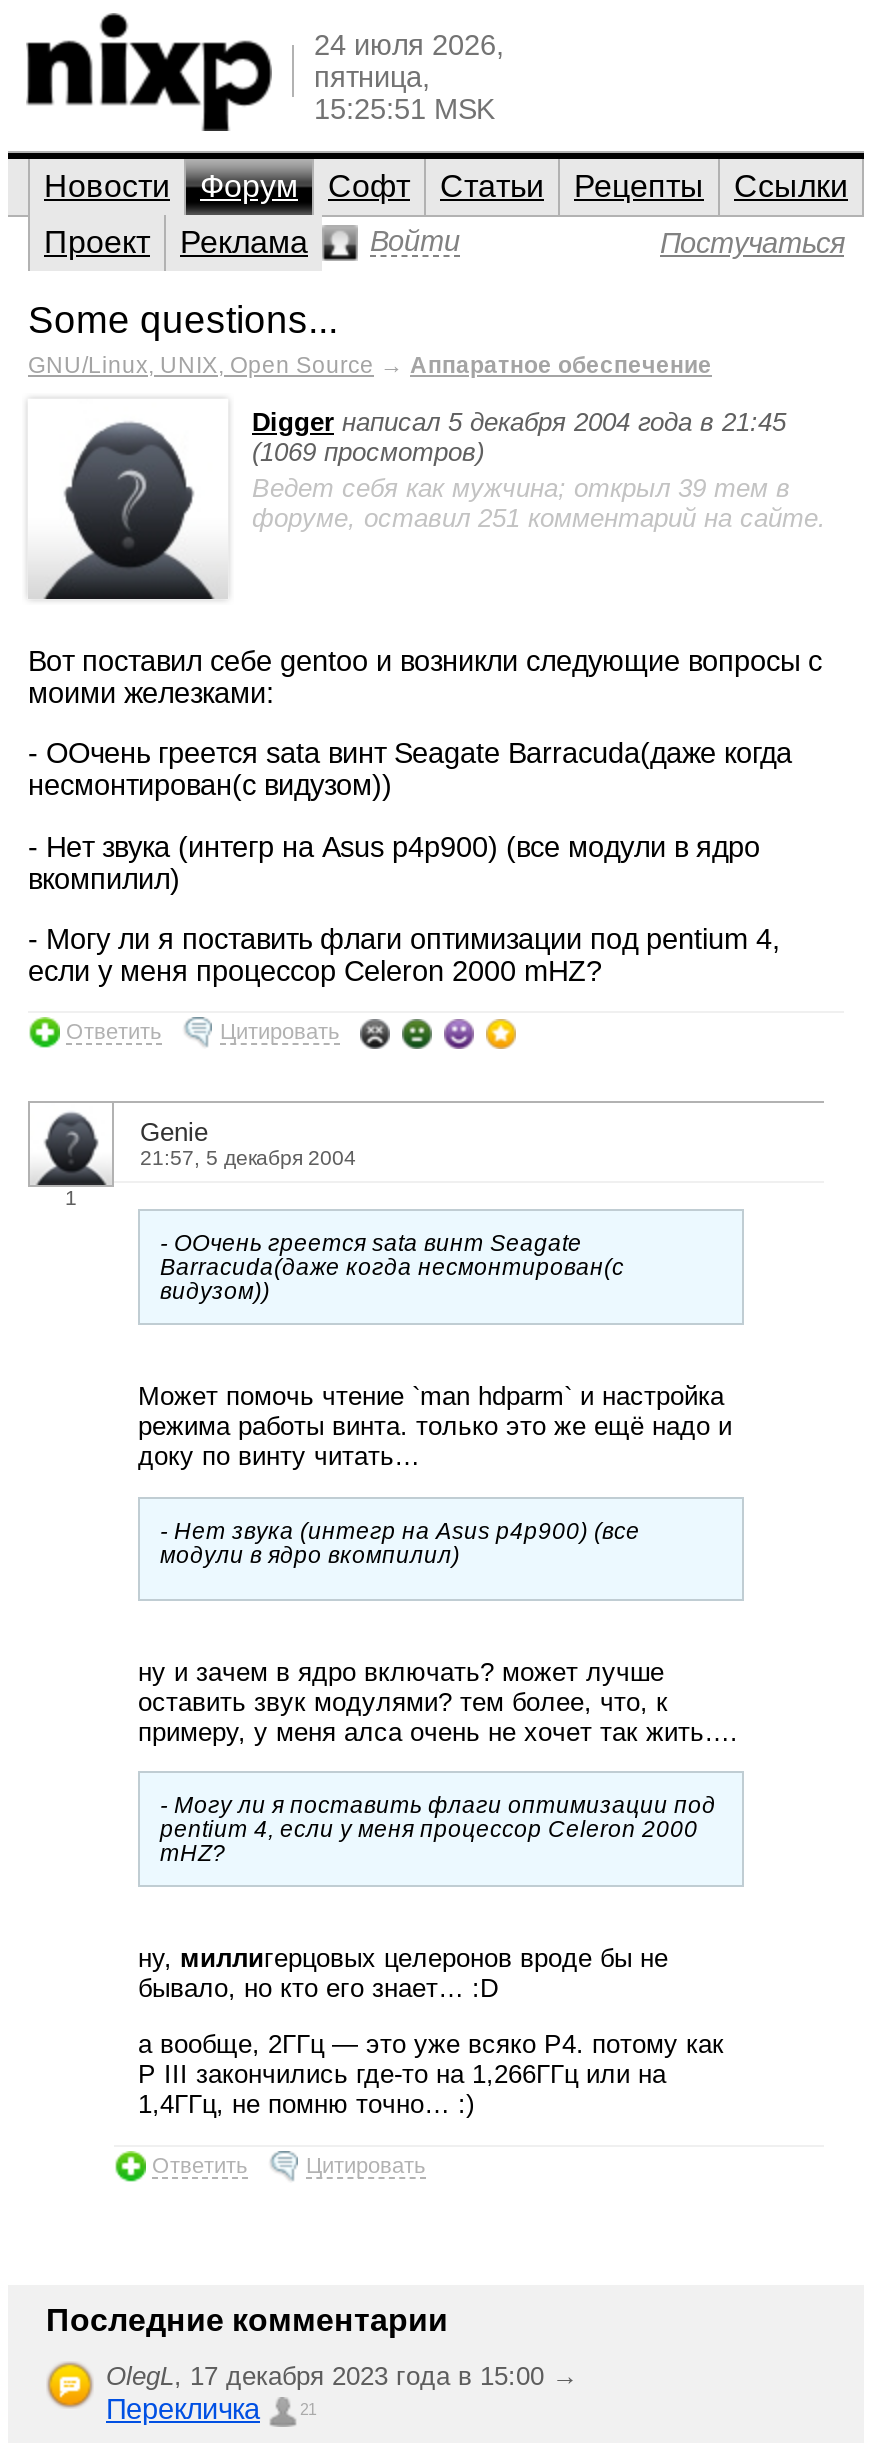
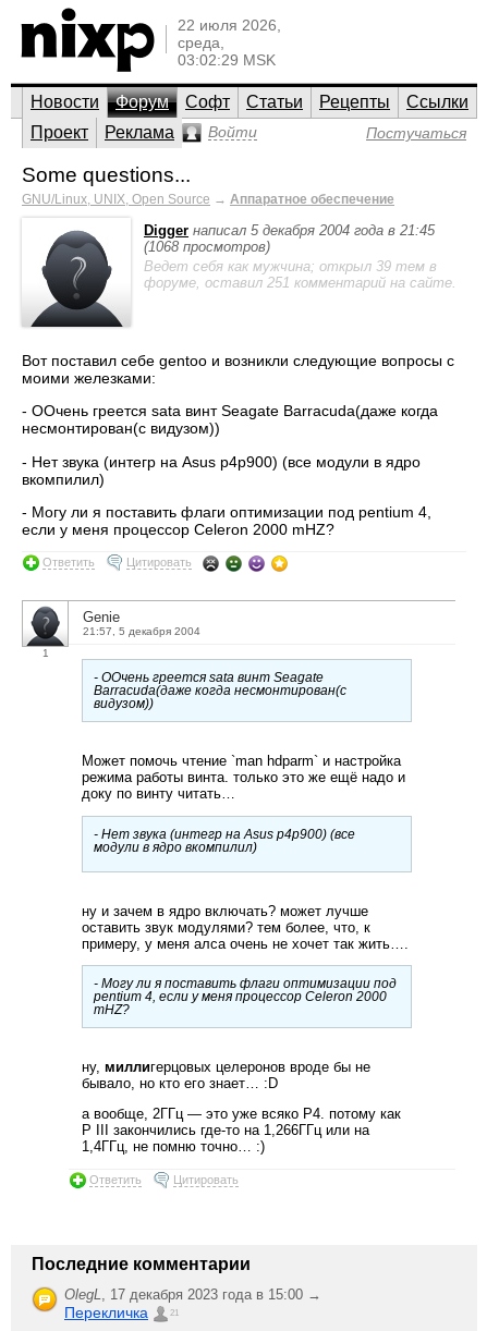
- 24 июля 2026,
- пятница,
- 15:25:51 MSK
+ 22 июля 2026,
+ среда,
+ 03:02:29 MSK

- (1069 просмотров)
+ (1068 просмотров)
